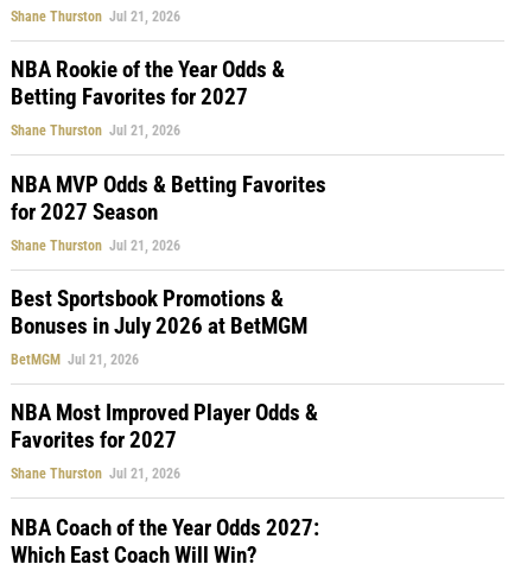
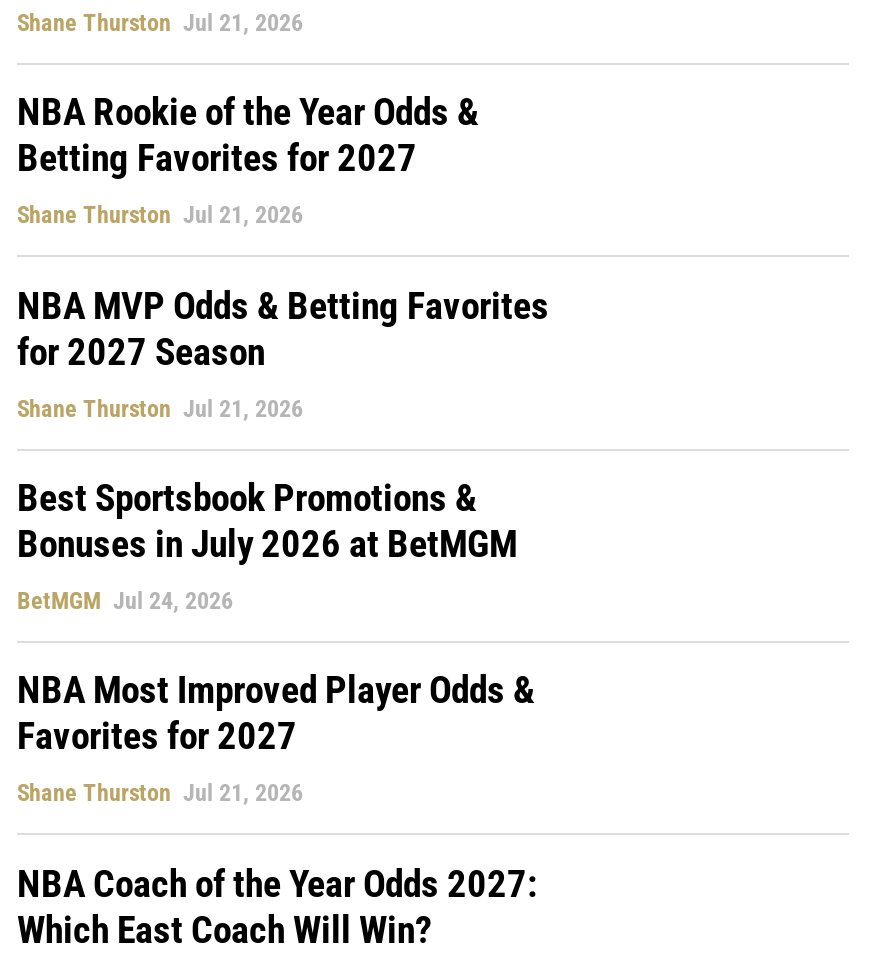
- BetMGM Jul 21, 2026
+ BetMGM Jul 24, 2026
